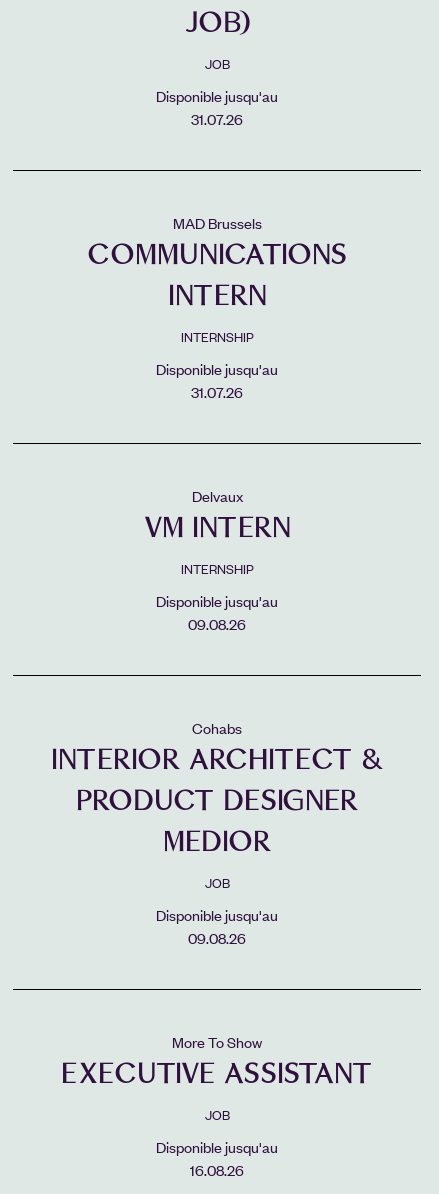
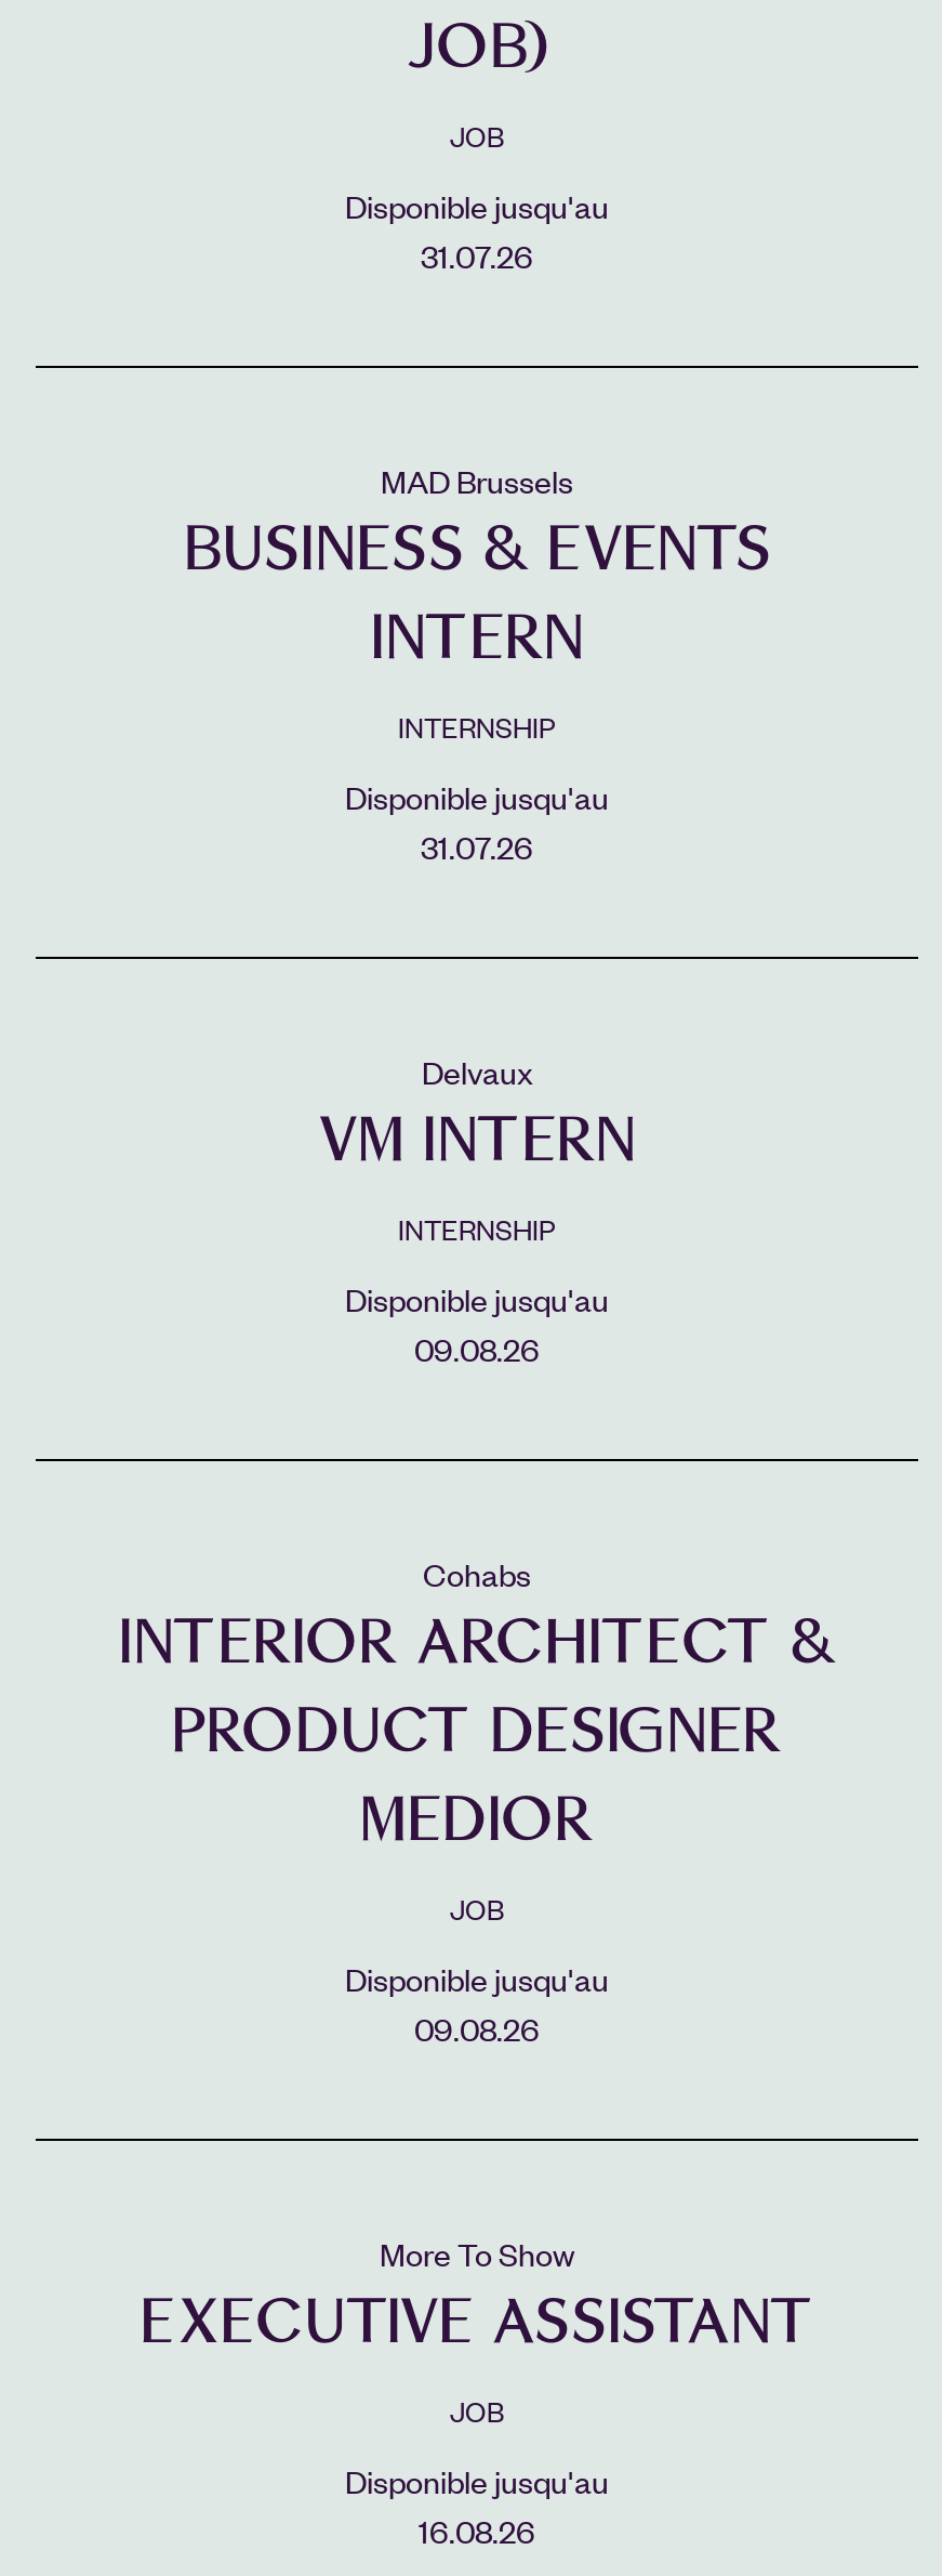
- COMMUNICATIONS
+ BUSINESS & EVENTS
